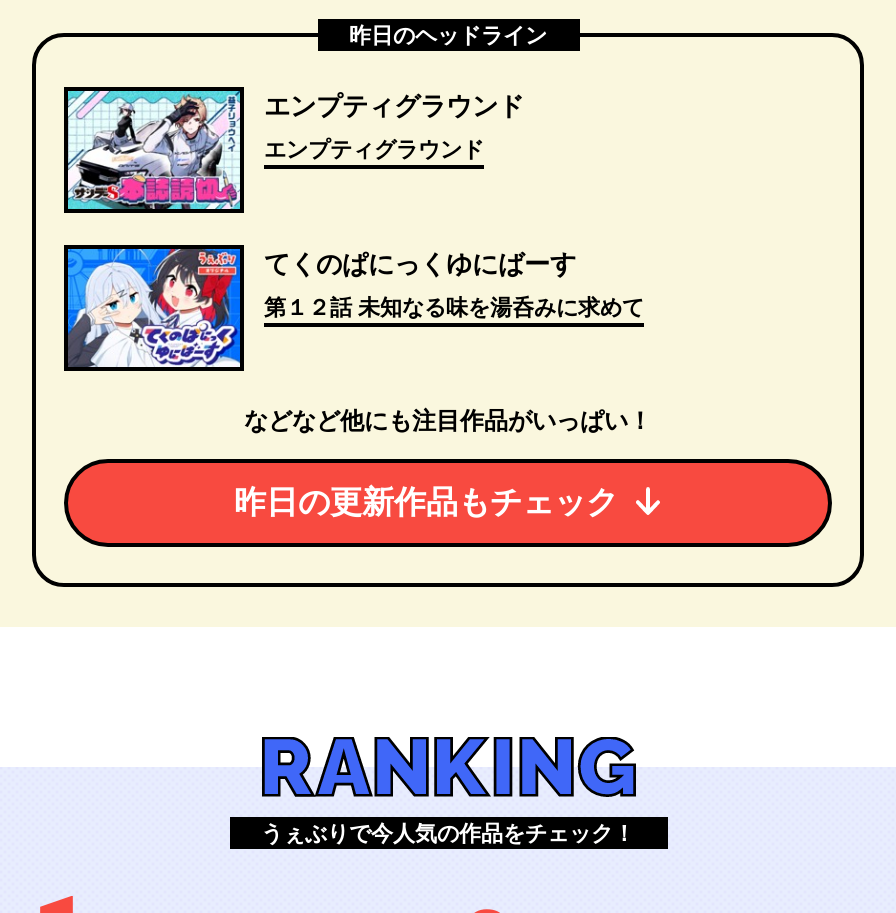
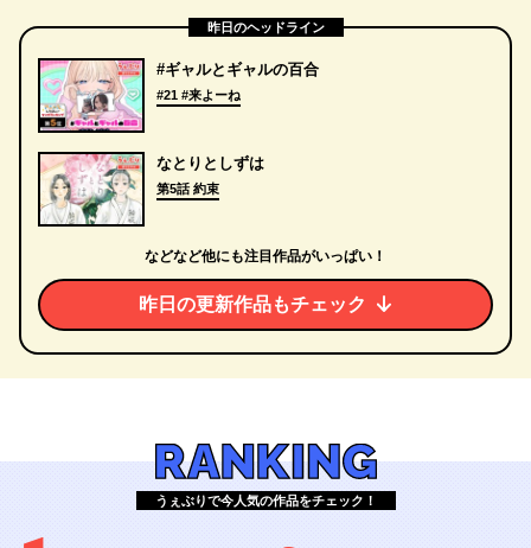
- [image]
- エンプティグラウンド
+ [image]
+ #ギャルとギャルの百合

- エンプティグラウンド
+ #21 #来よーね

- [image]
- てくのぱにっくゆにばーす
+ [image]
+ なとりとしずは

- 第１２話 未知なる味を湯呑みに求めて
+ 第5話 約束
